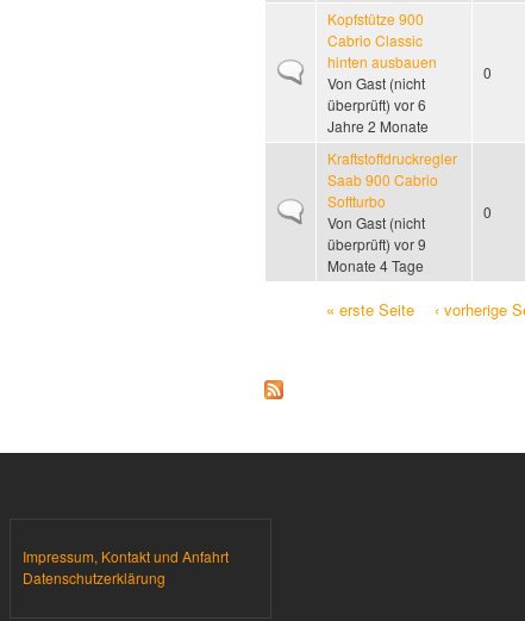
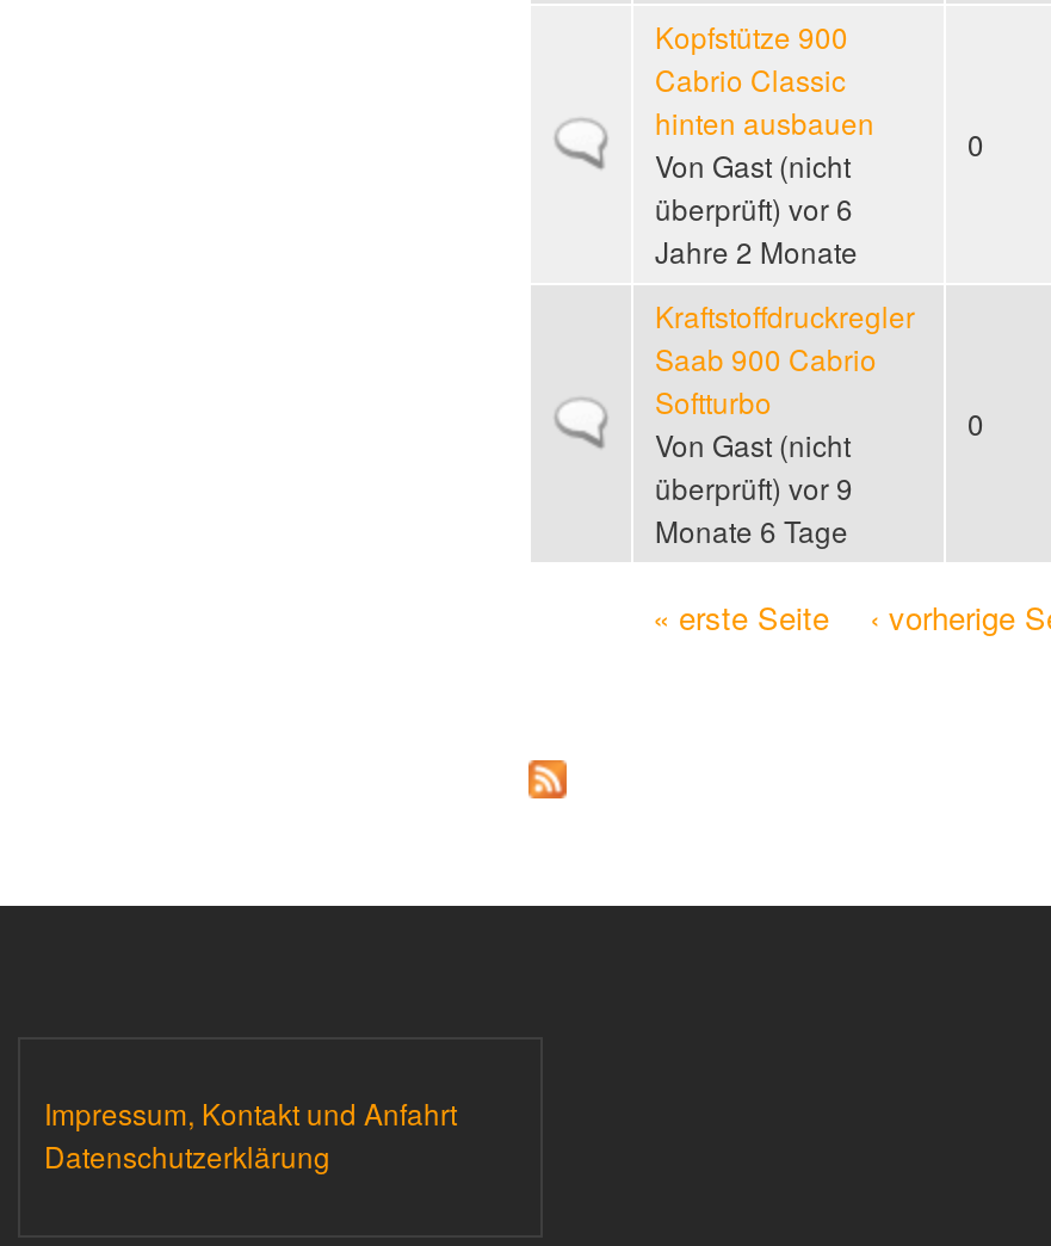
- Monate 4 Tage
+ Monate 6 Tage
